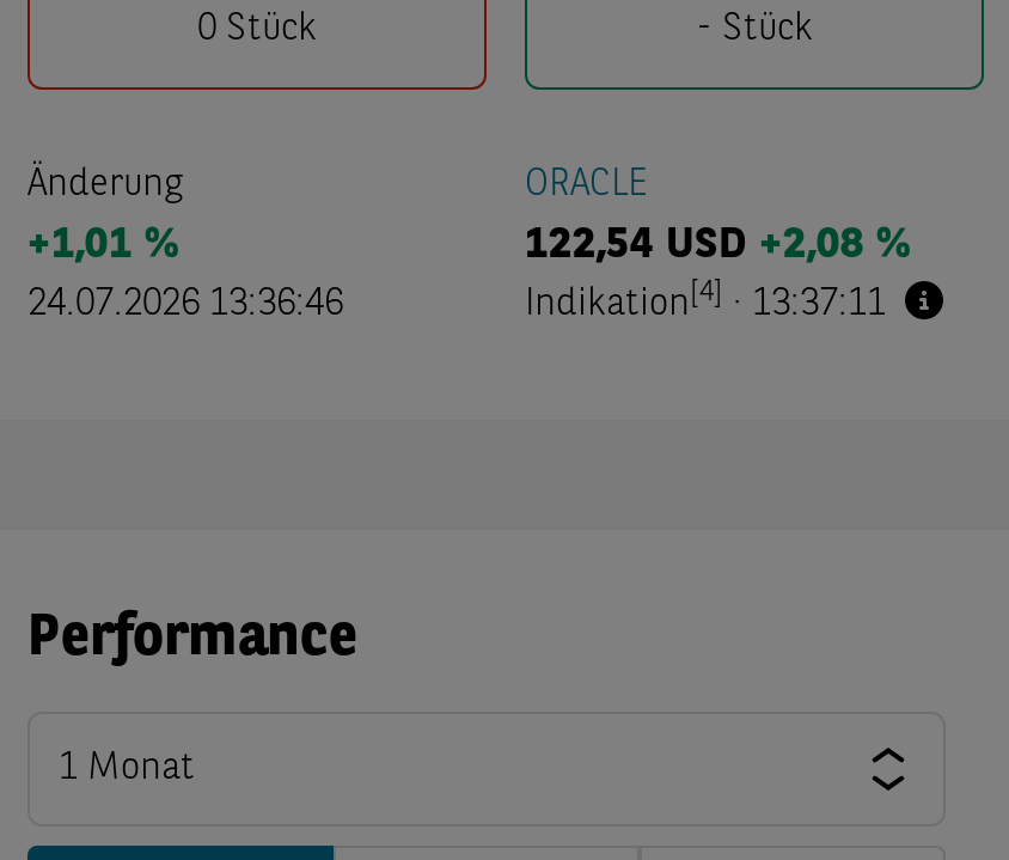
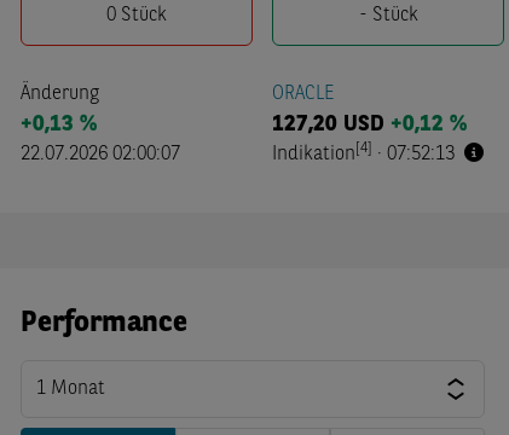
- +1,01 %
+ +0,13 %

- 122,54 USD +2,08 %
+ 127,20 USD +0,12 %

- 24.07.2026 13:36:46
+ 22.07.2026 02:00:07

- Indikation[4] · 13:37:11
+ Indikation[4] · 07:52:13
